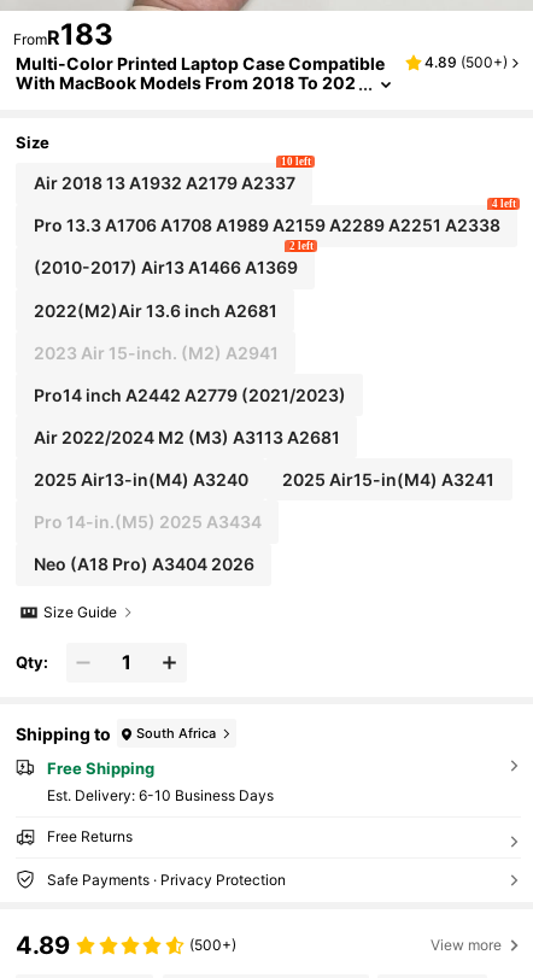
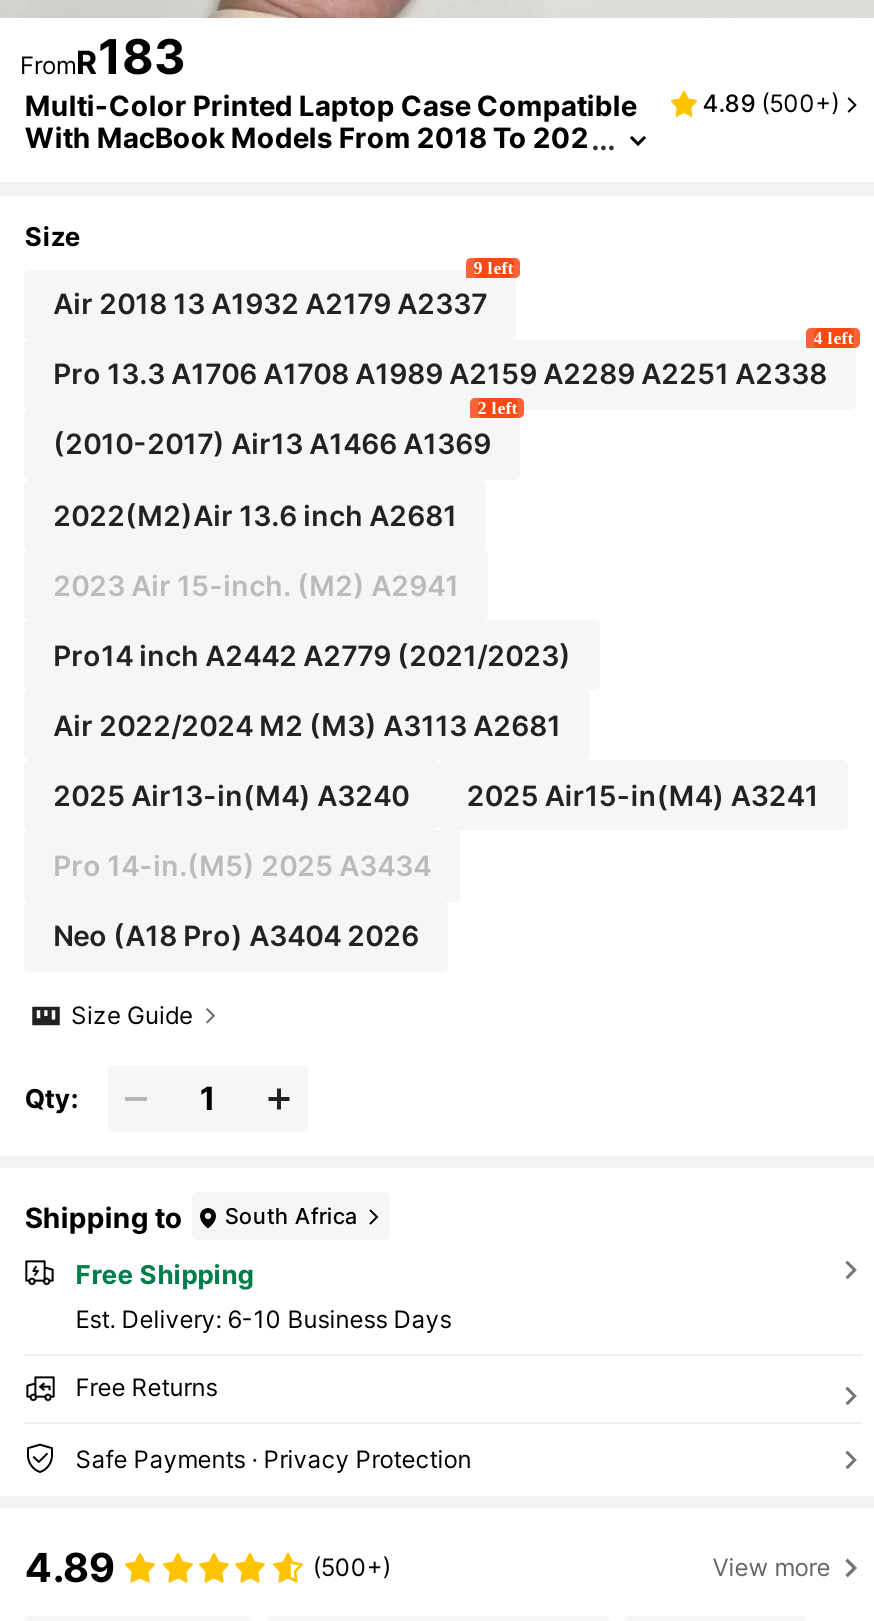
- 10 left
+ 9 left
